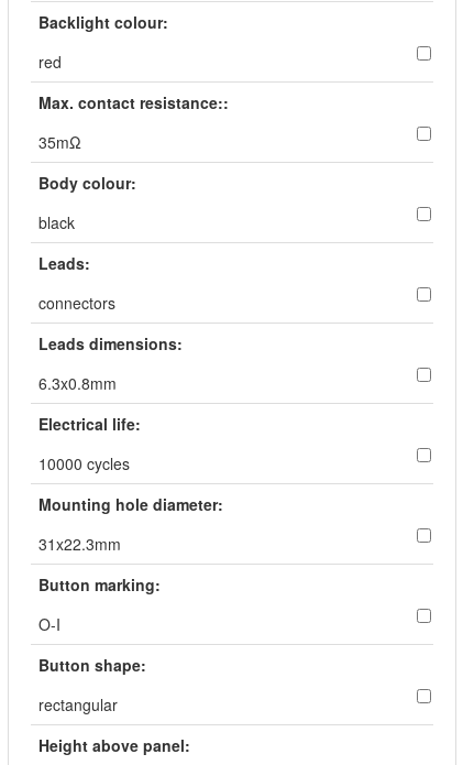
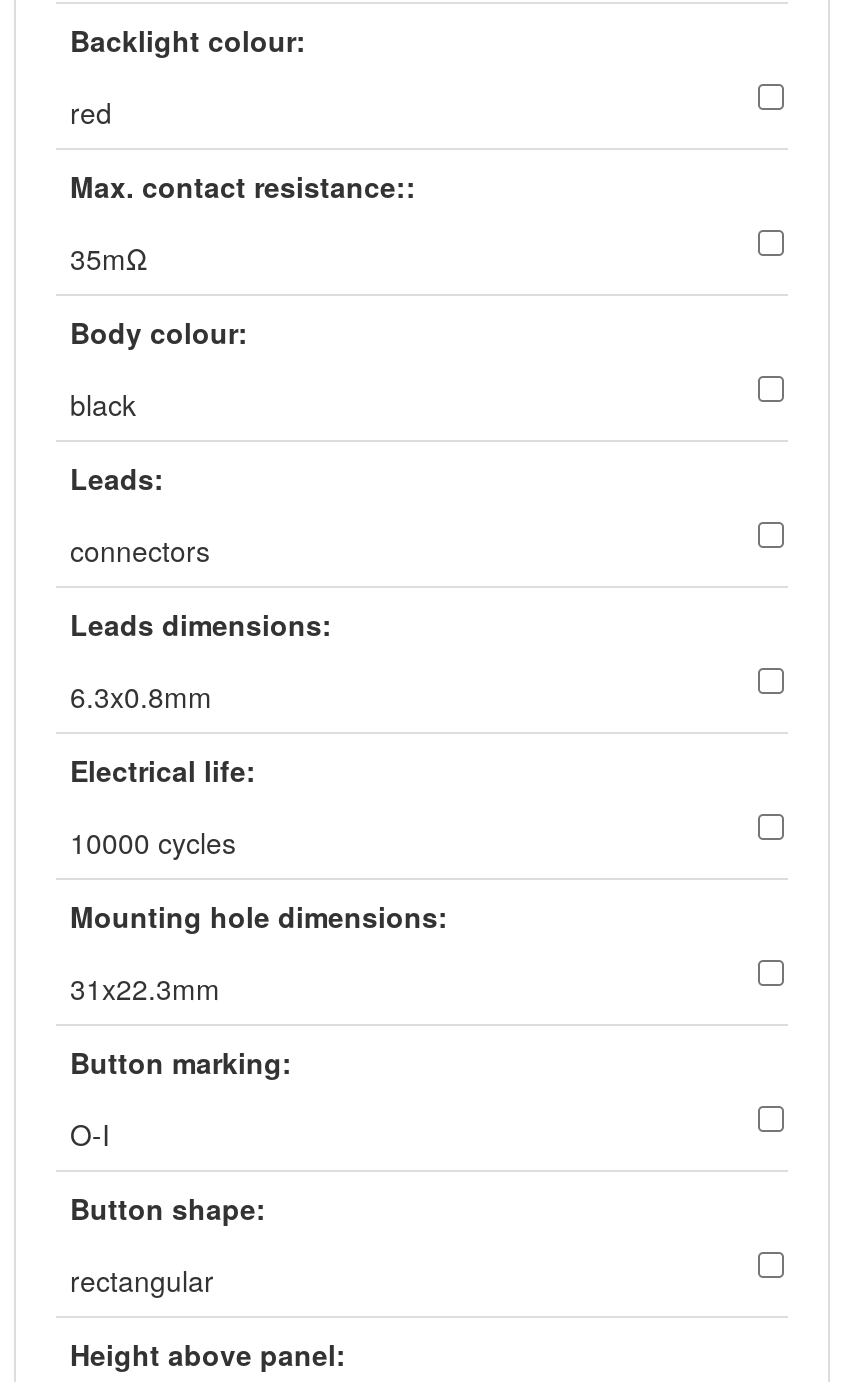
- Mounting hole diameter:
+ Mounting hole dimensions:
